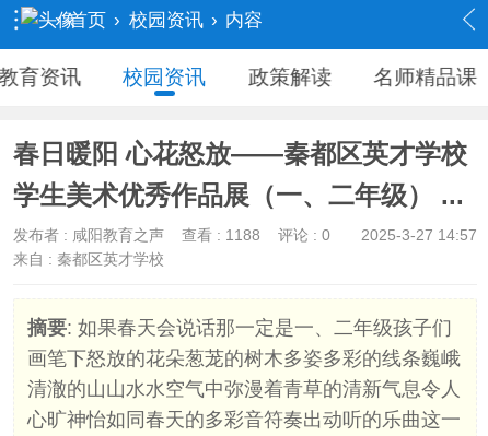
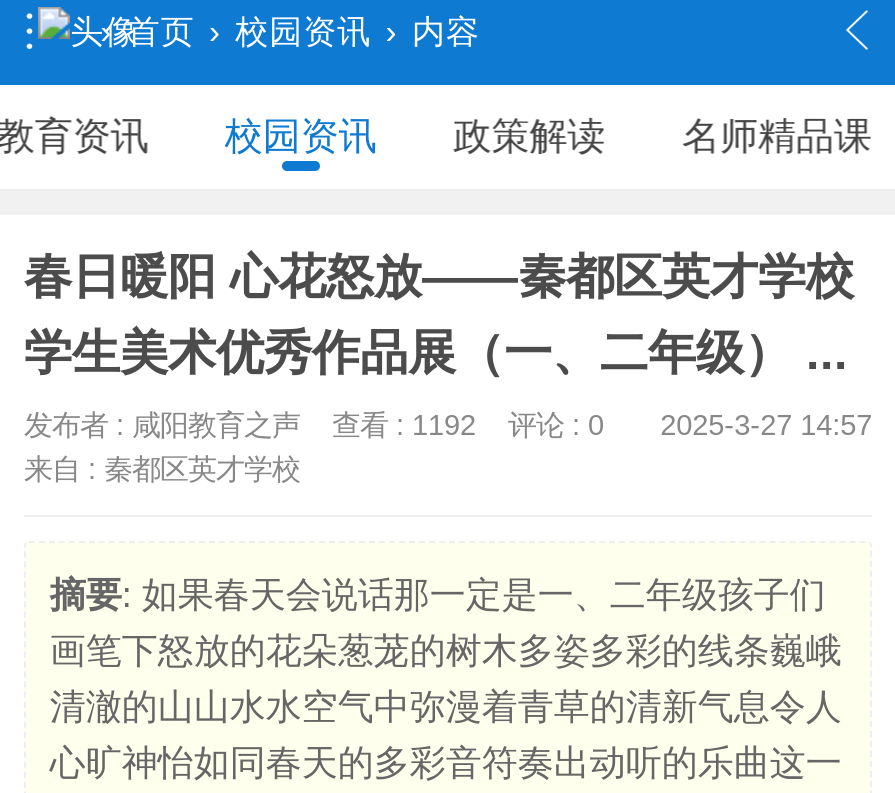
- 发布者 :咸阳教育之声 查看 : 1188 评论 : 0 2025-3-27 14:57
+ 发布者 :咸阳教育之声 查看 : 1192 评论 : 0 2025-3-27 14:57
